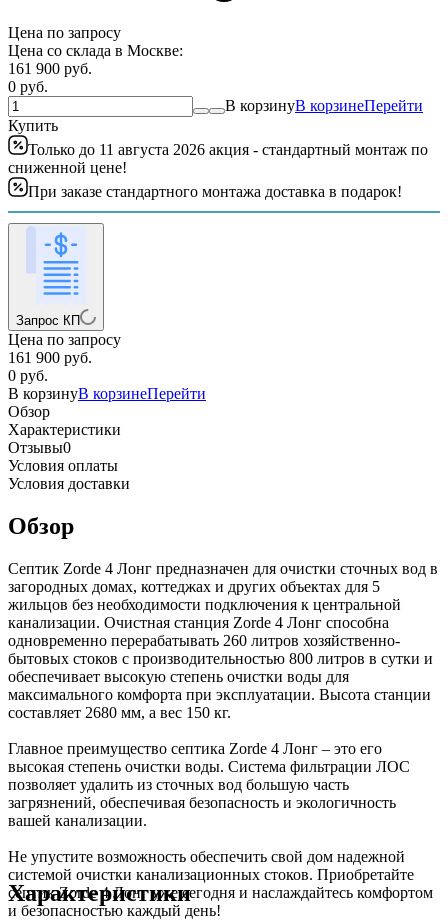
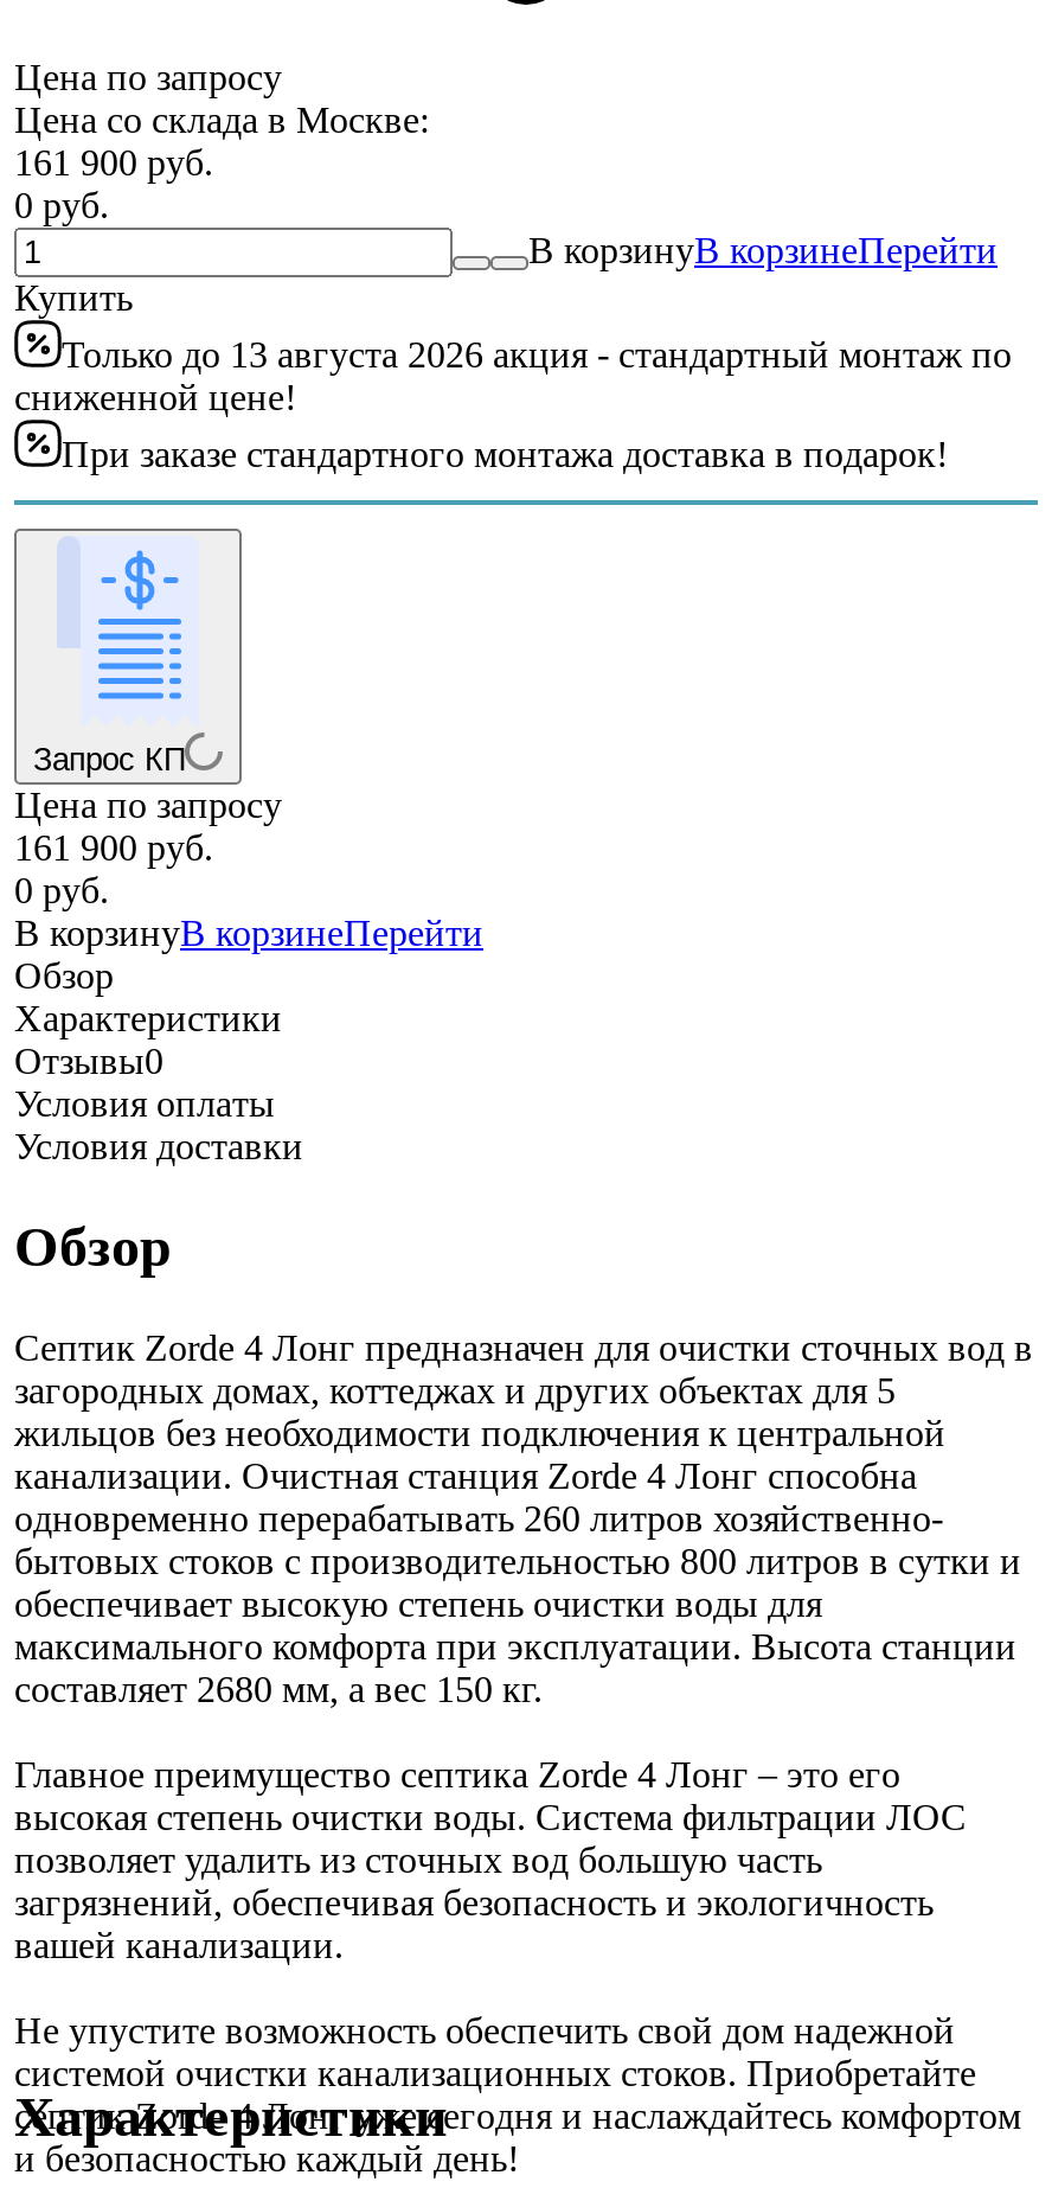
- Только до 11 августа 2026 акция - стандартный монтаж по
+ Только до 13 августа 2026 акция - стандартный монтаж по
